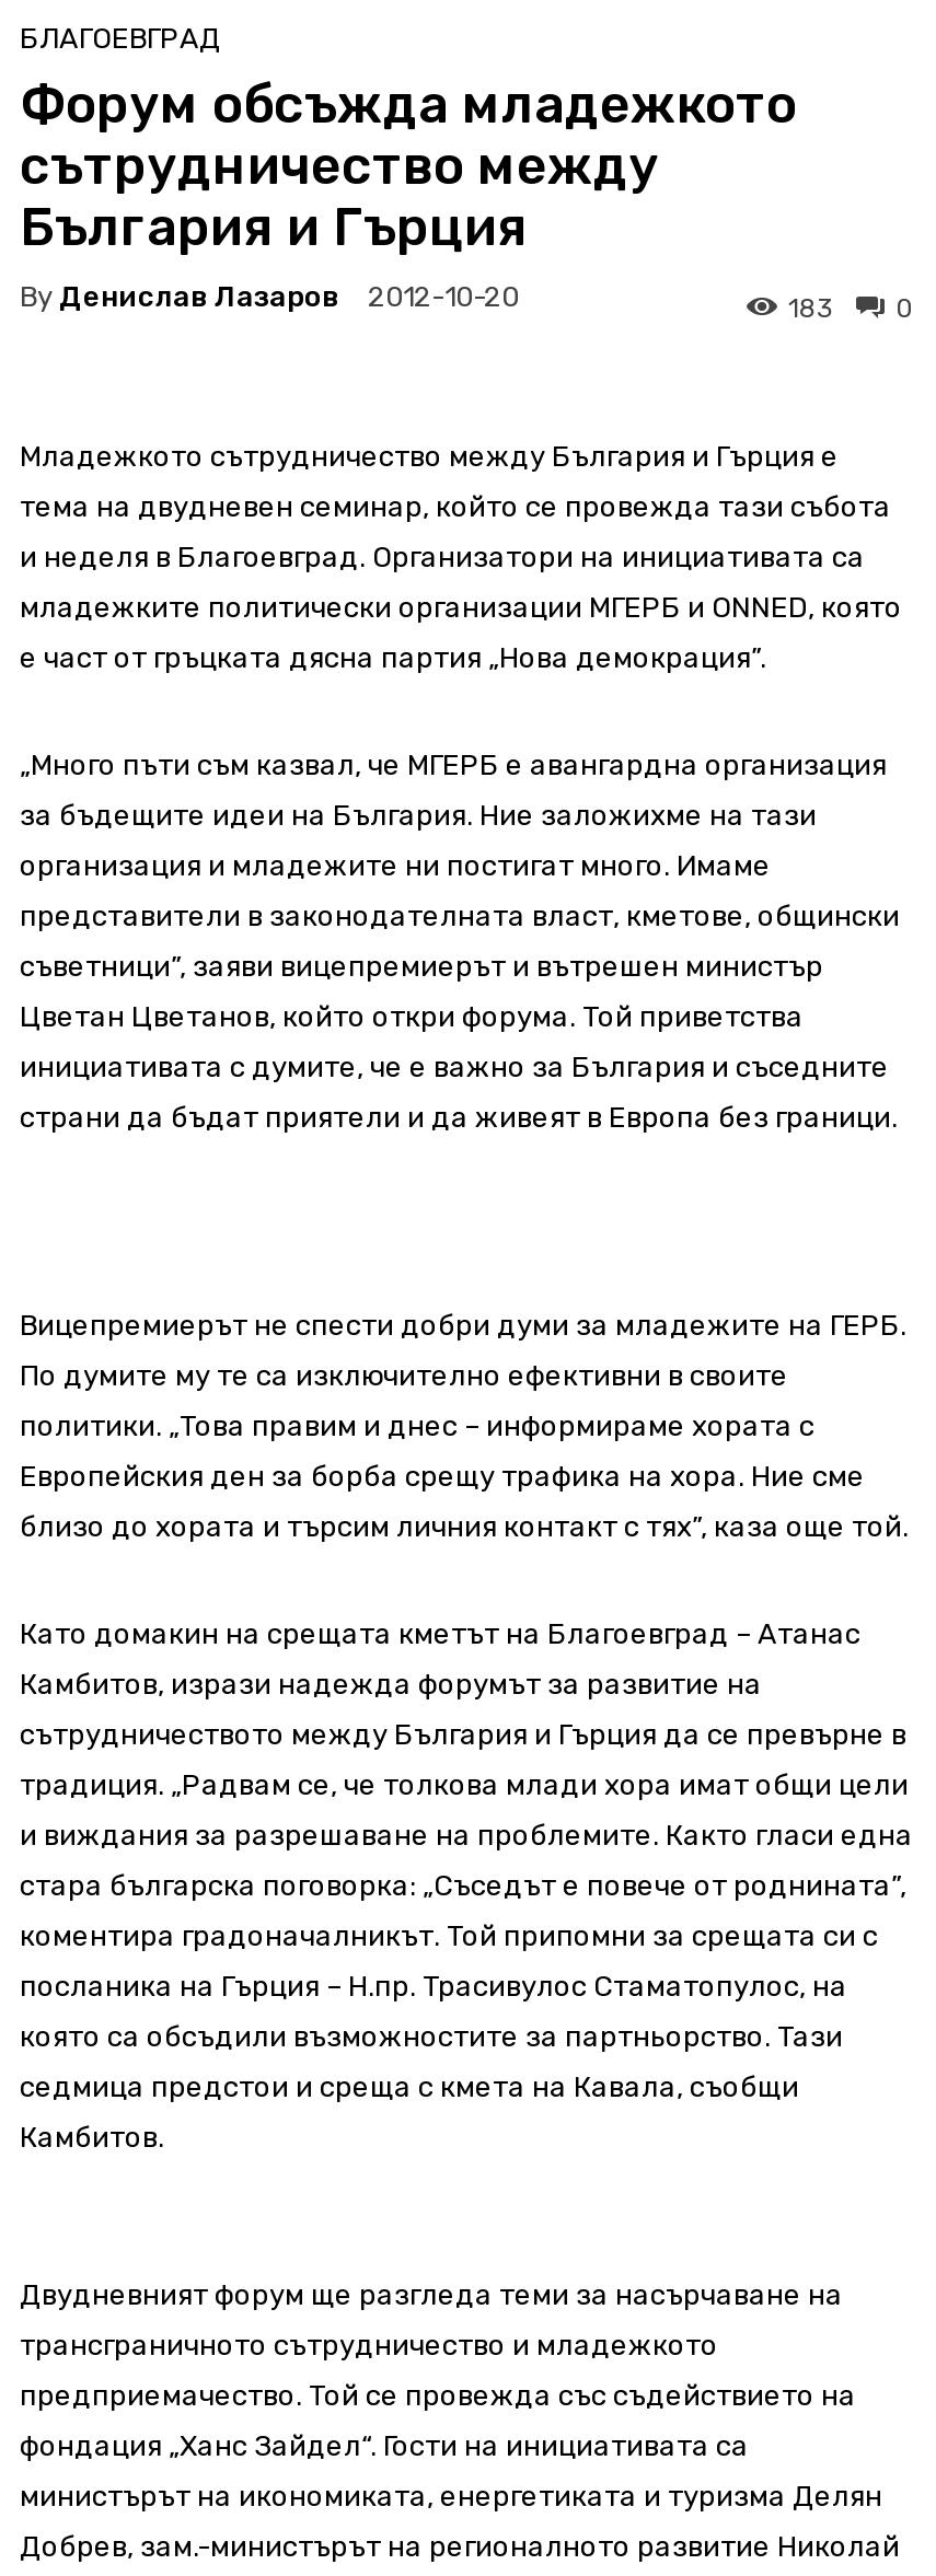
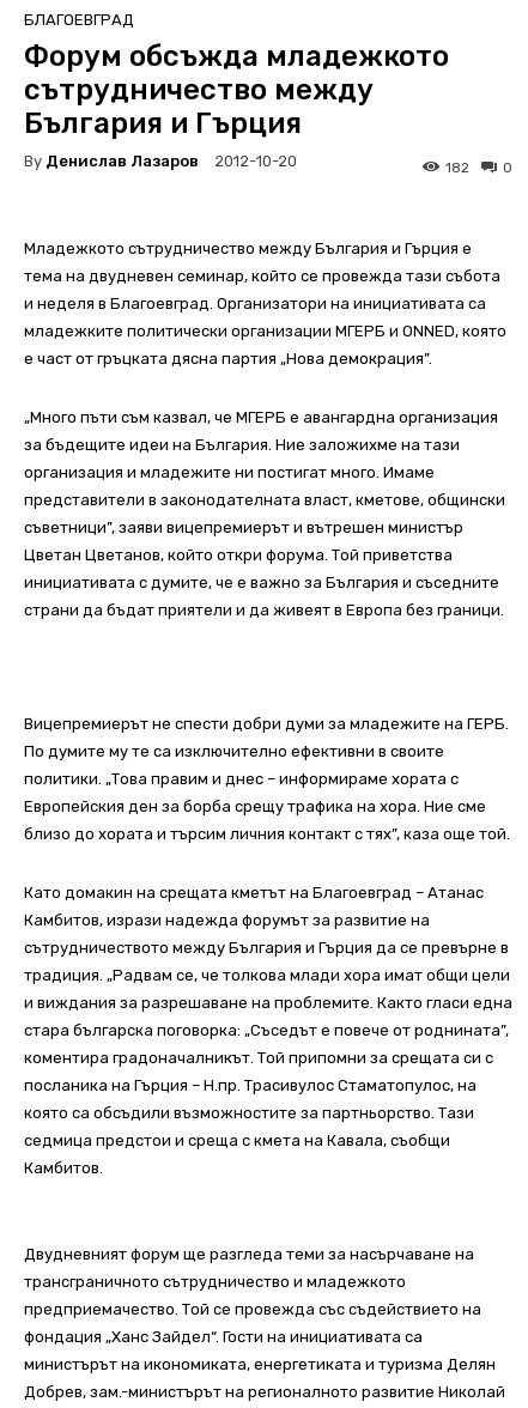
- 183 0
+ 182 0
